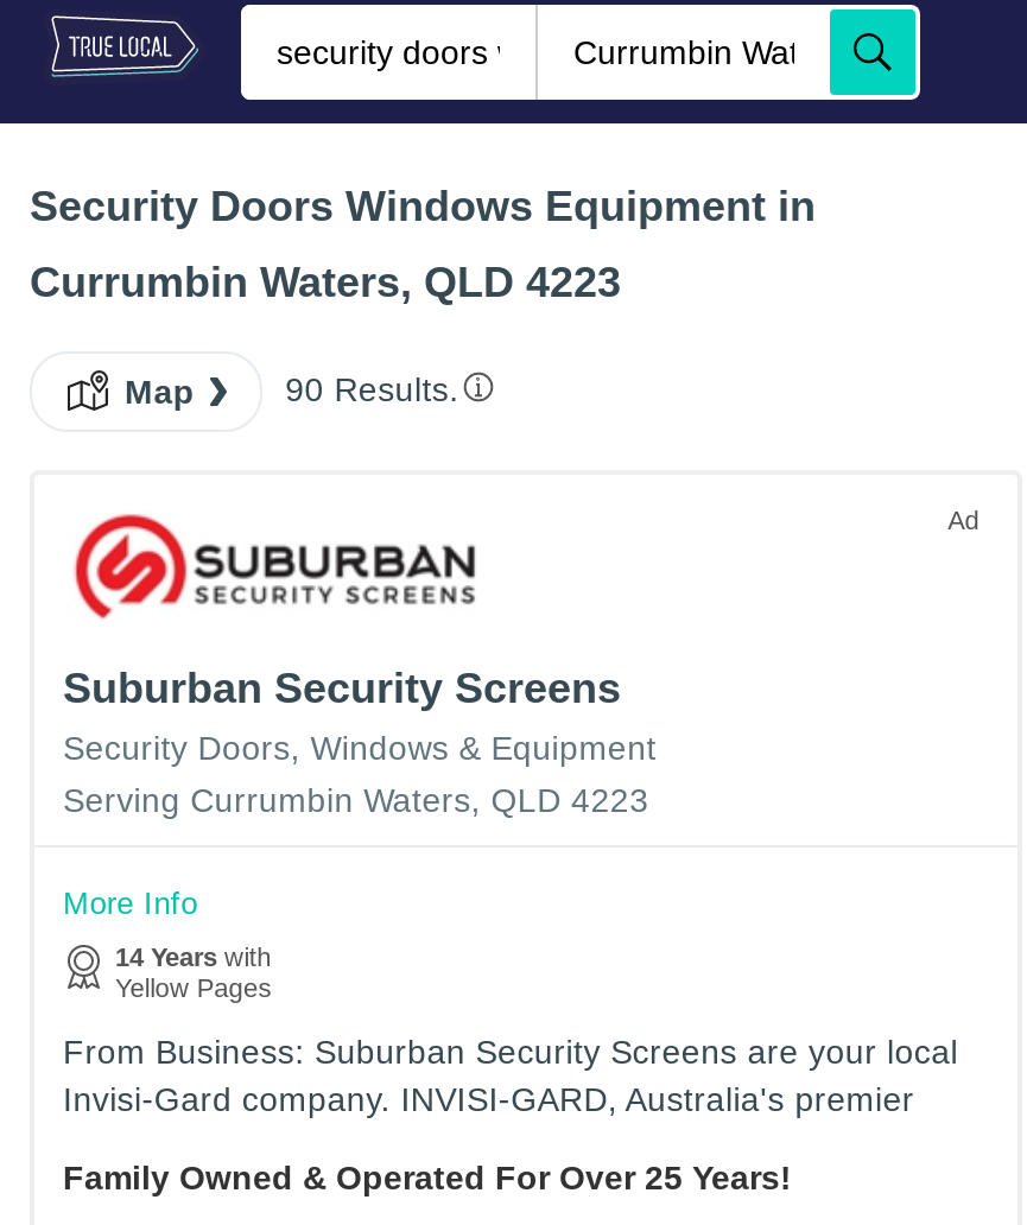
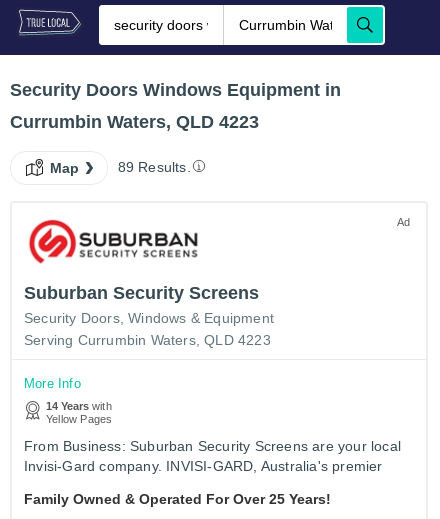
- 90 Results.
+ 89 Results.
